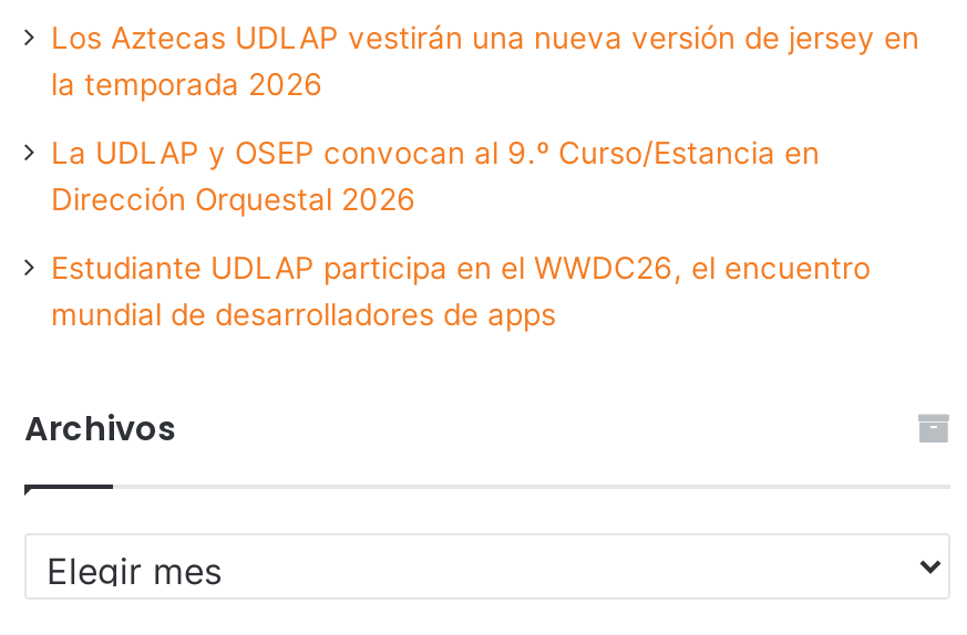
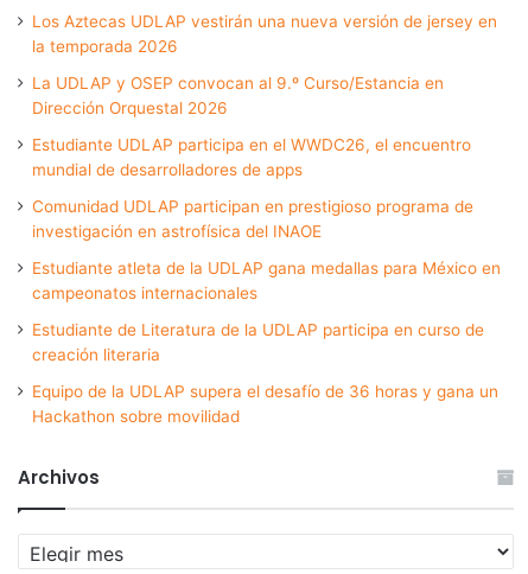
+ Comunidad UDLAP participan en prestigioso programa de
+ investigación en astrofísica del INAOE
+ Estudiante atleta de la UDLAP gana medallas para México en
+ campeonatos internacionales
+ Estudiante de Literatura de la UDLAP participa en curso de
+ creación literaria
+ Equipo de la UDLAP supera el desafío de 36 horas y gana un
+ Hackathon sobre movilidad
